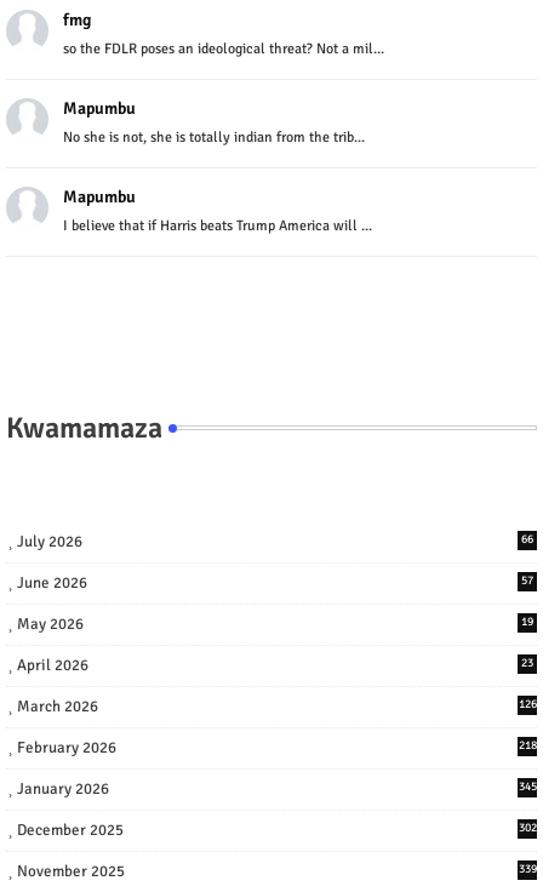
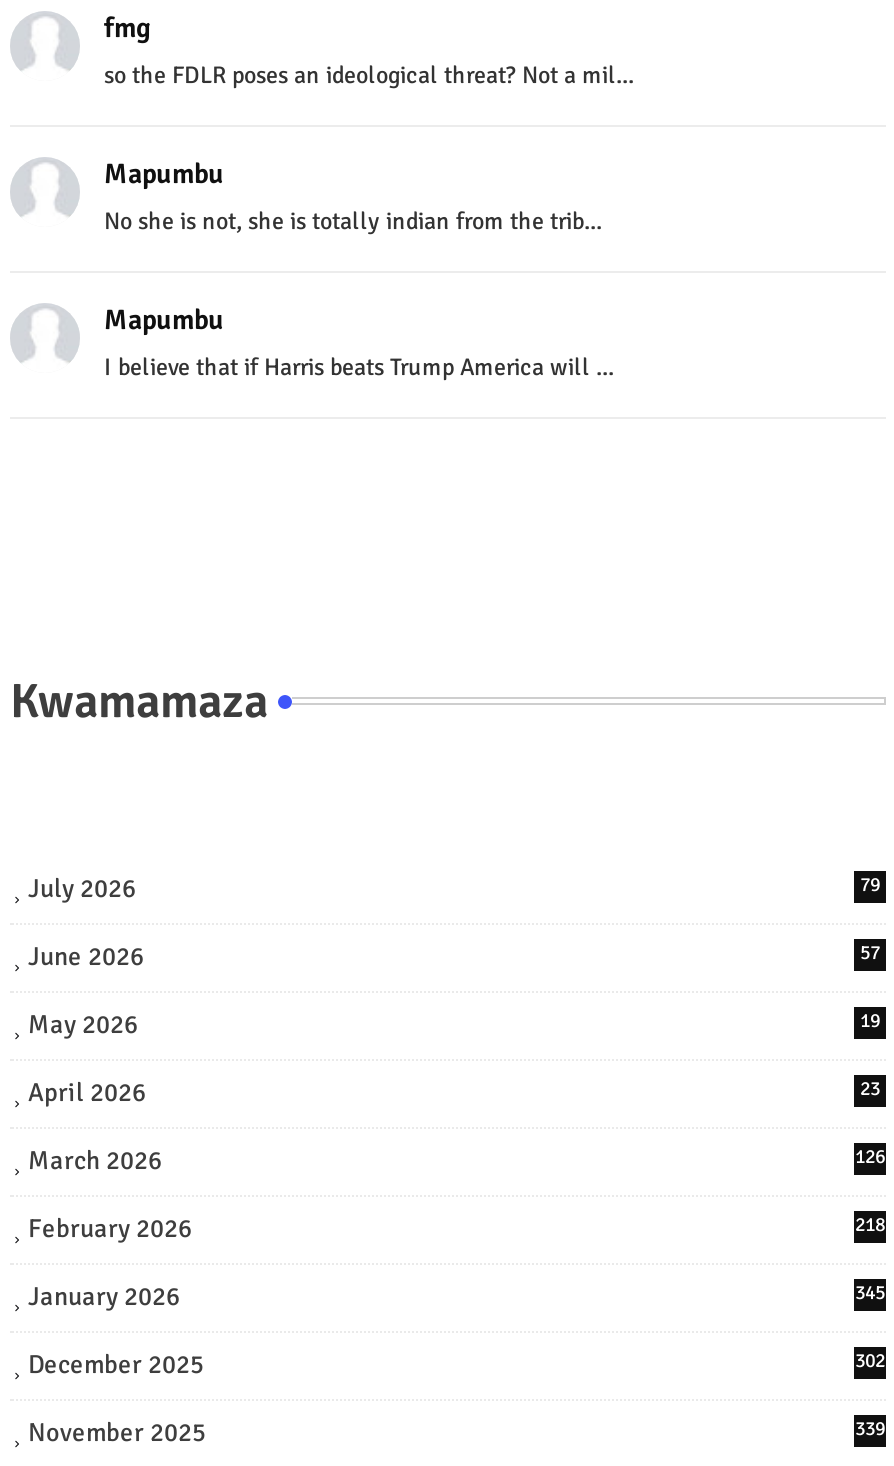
- 66
+ 79
